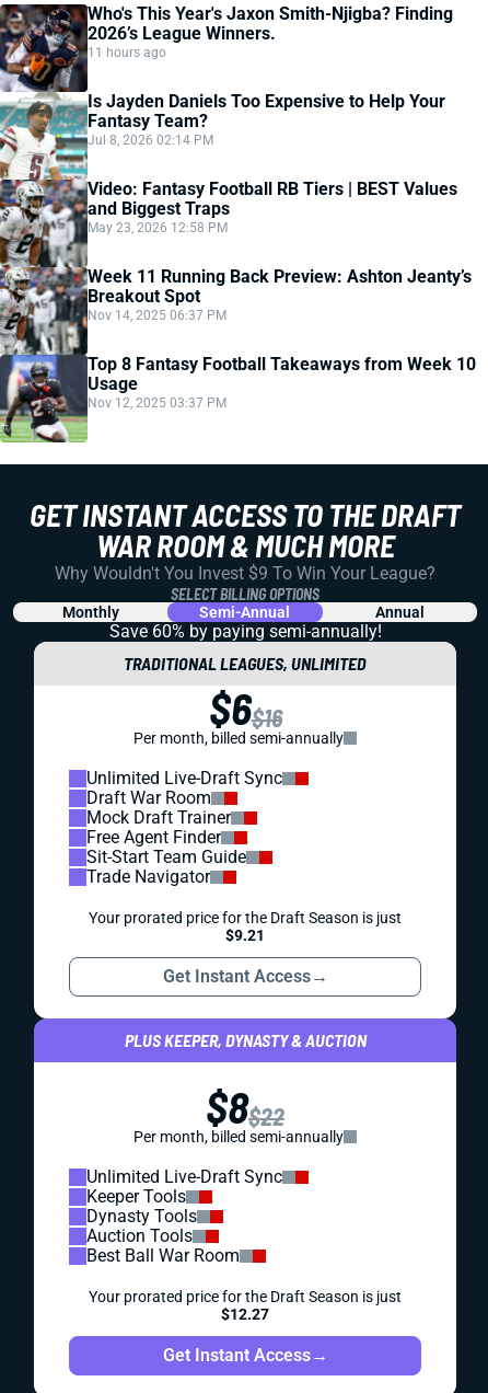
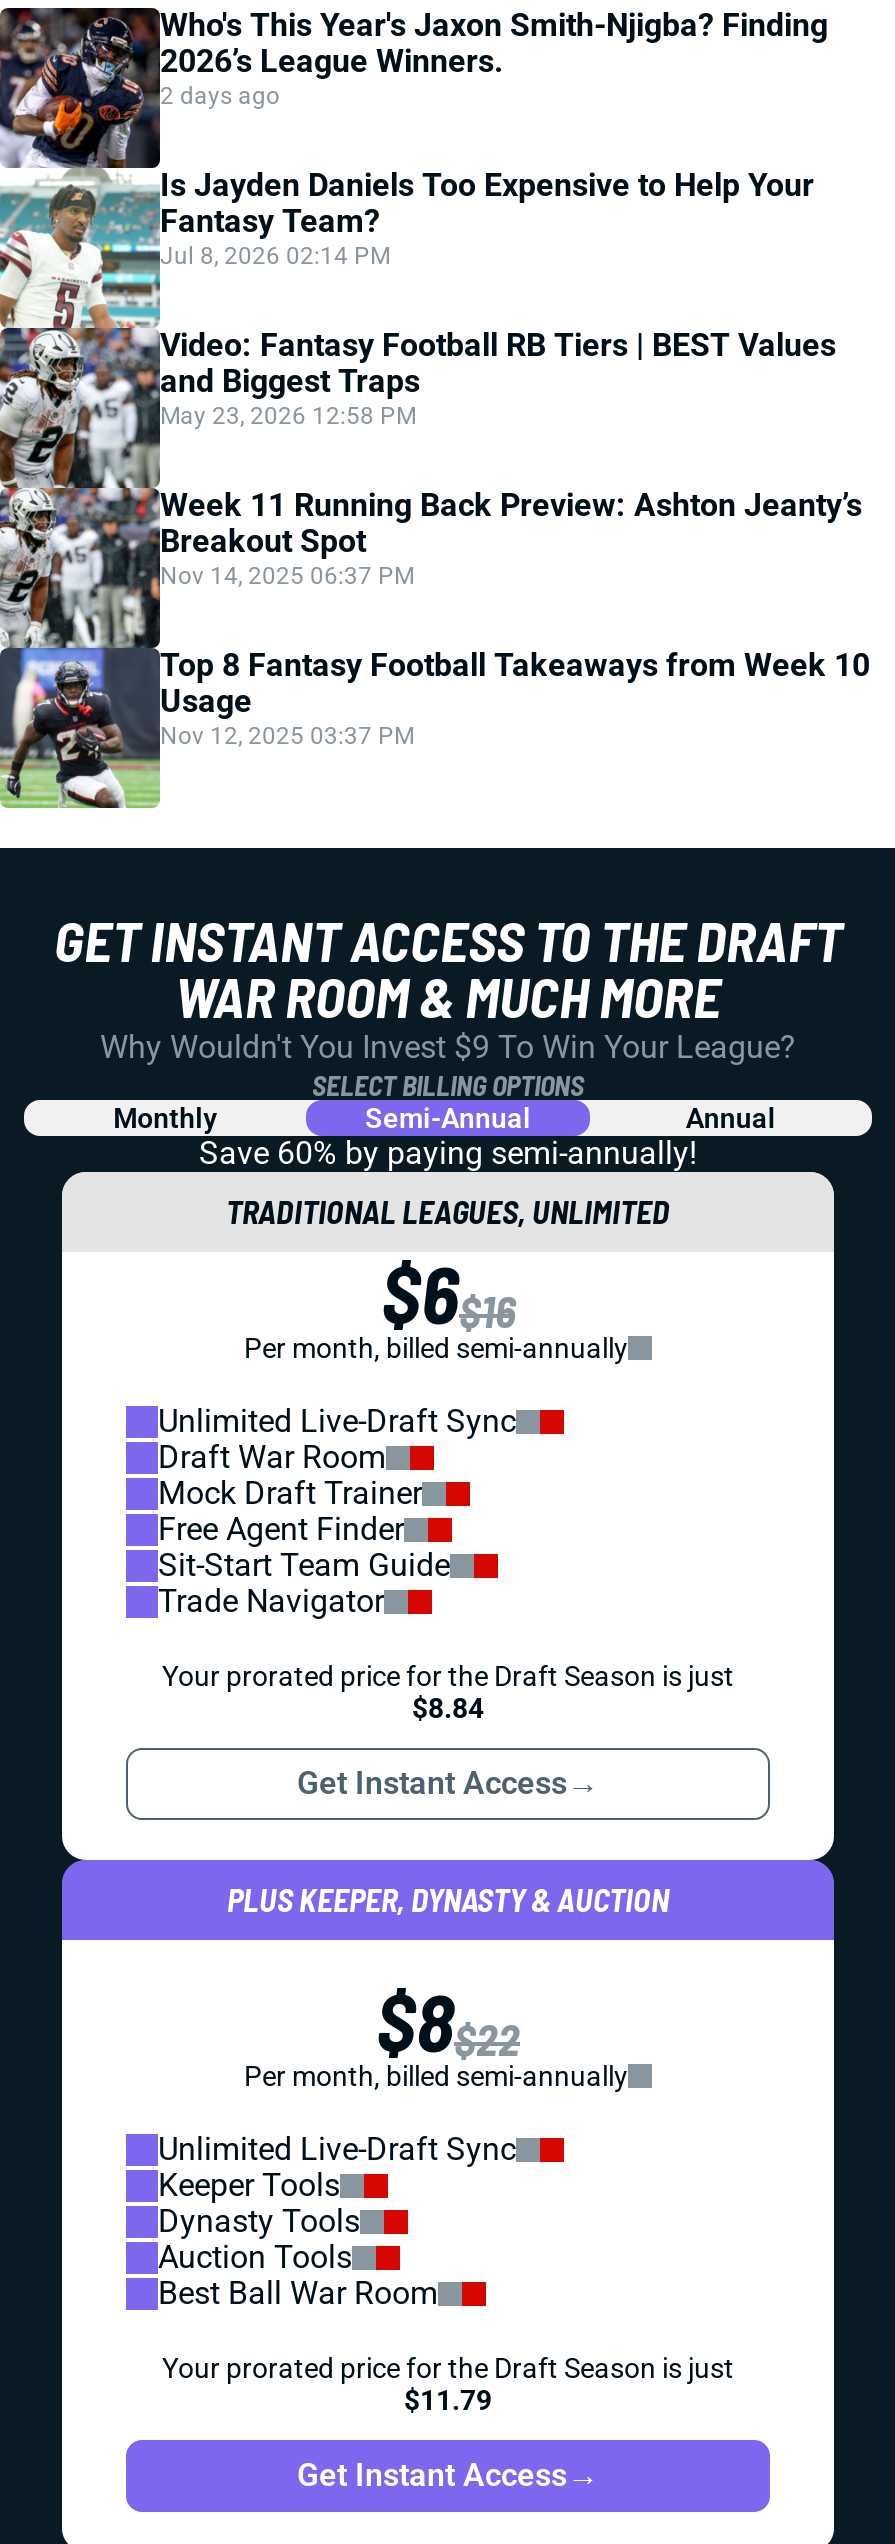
- 11 hours ago
+ 2 days ago

- $9.21
+ $8.84

- $12.27
+ $11.79
